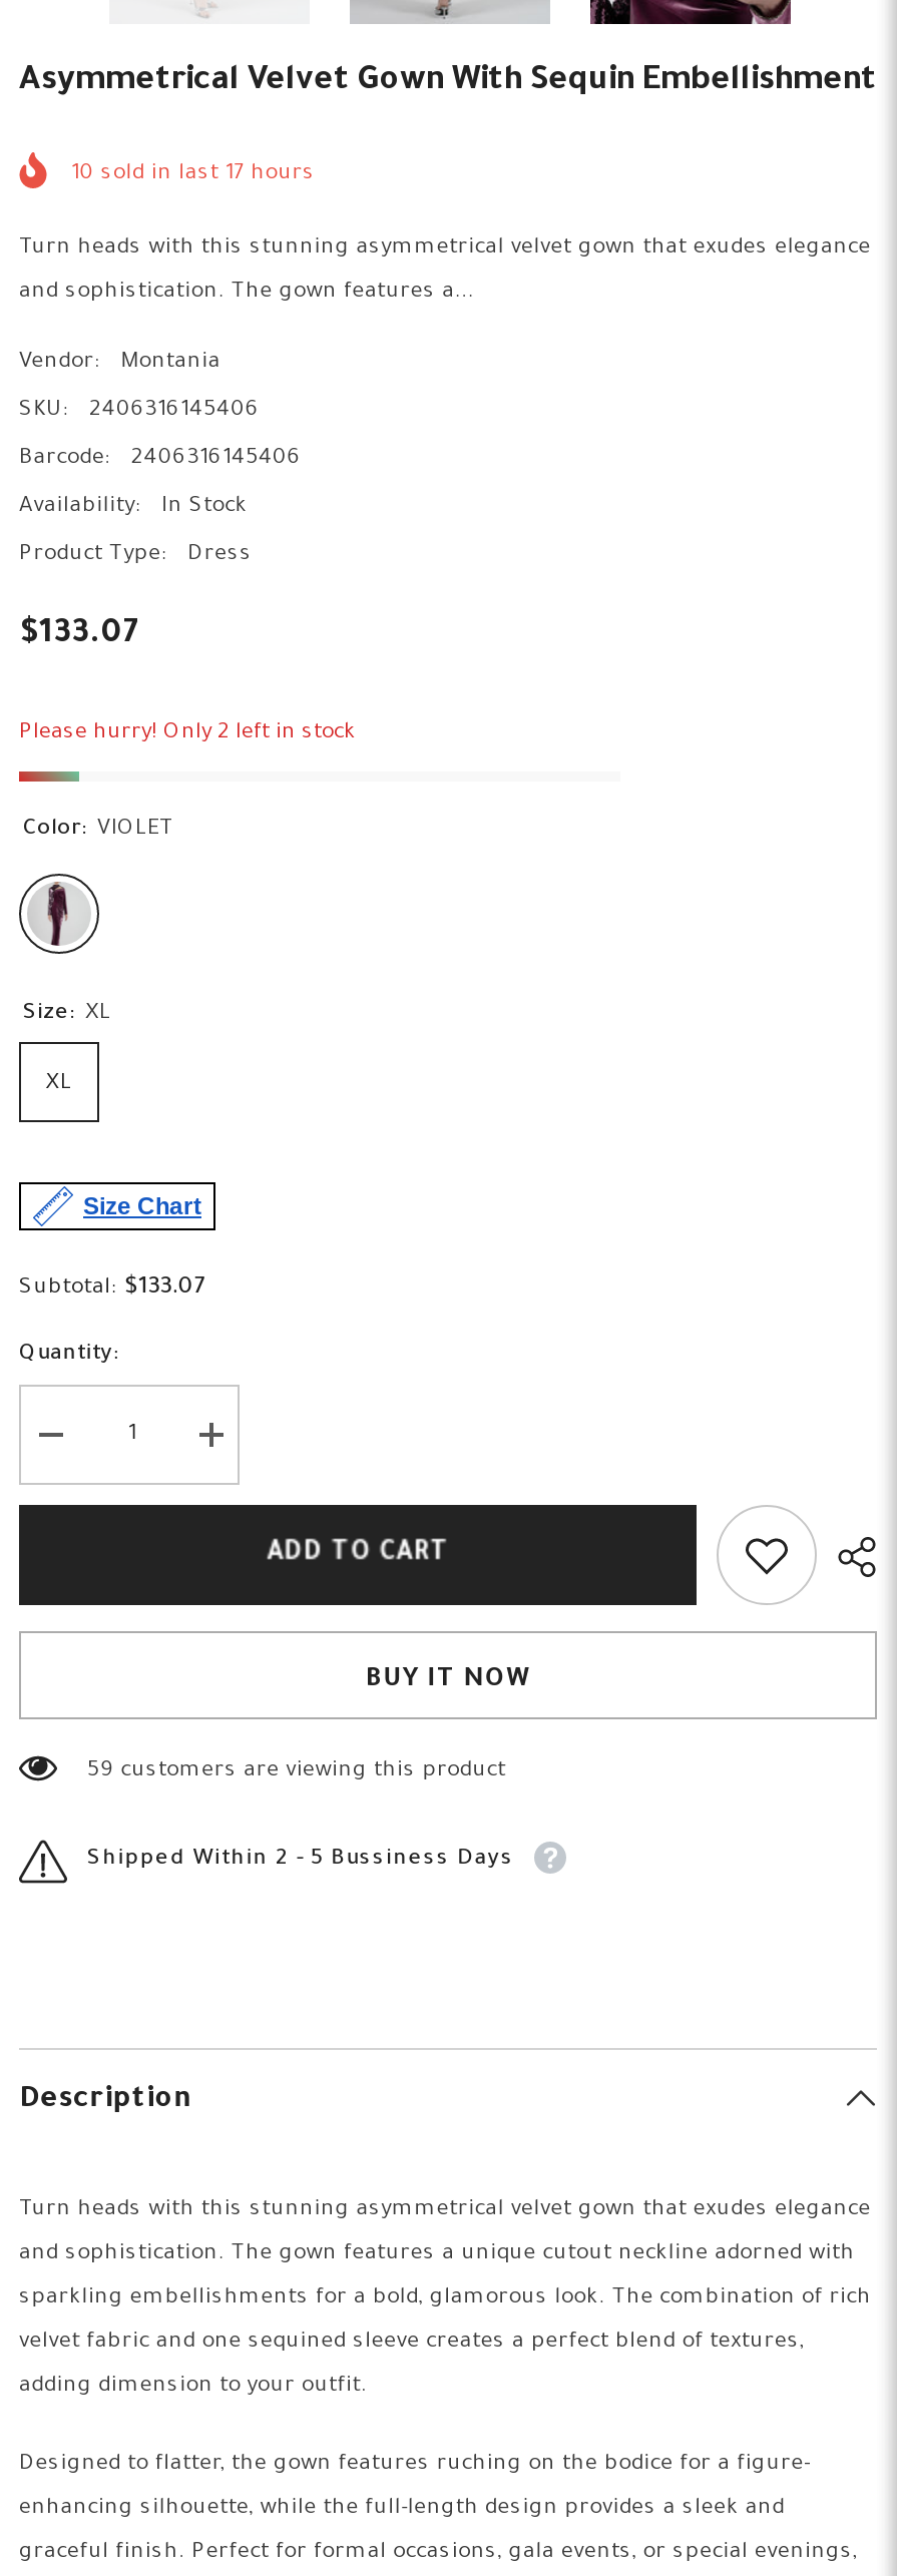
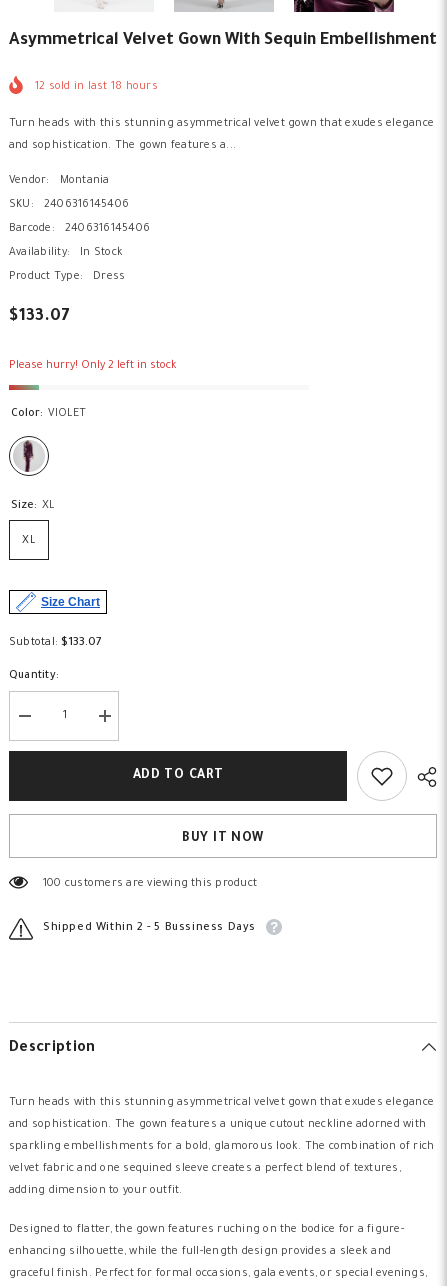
- 10 sold in last 17 hours
+ 12 sold in last 18 hours

- 59 customers are viewing this product
+ 100 customers are viewing this product
